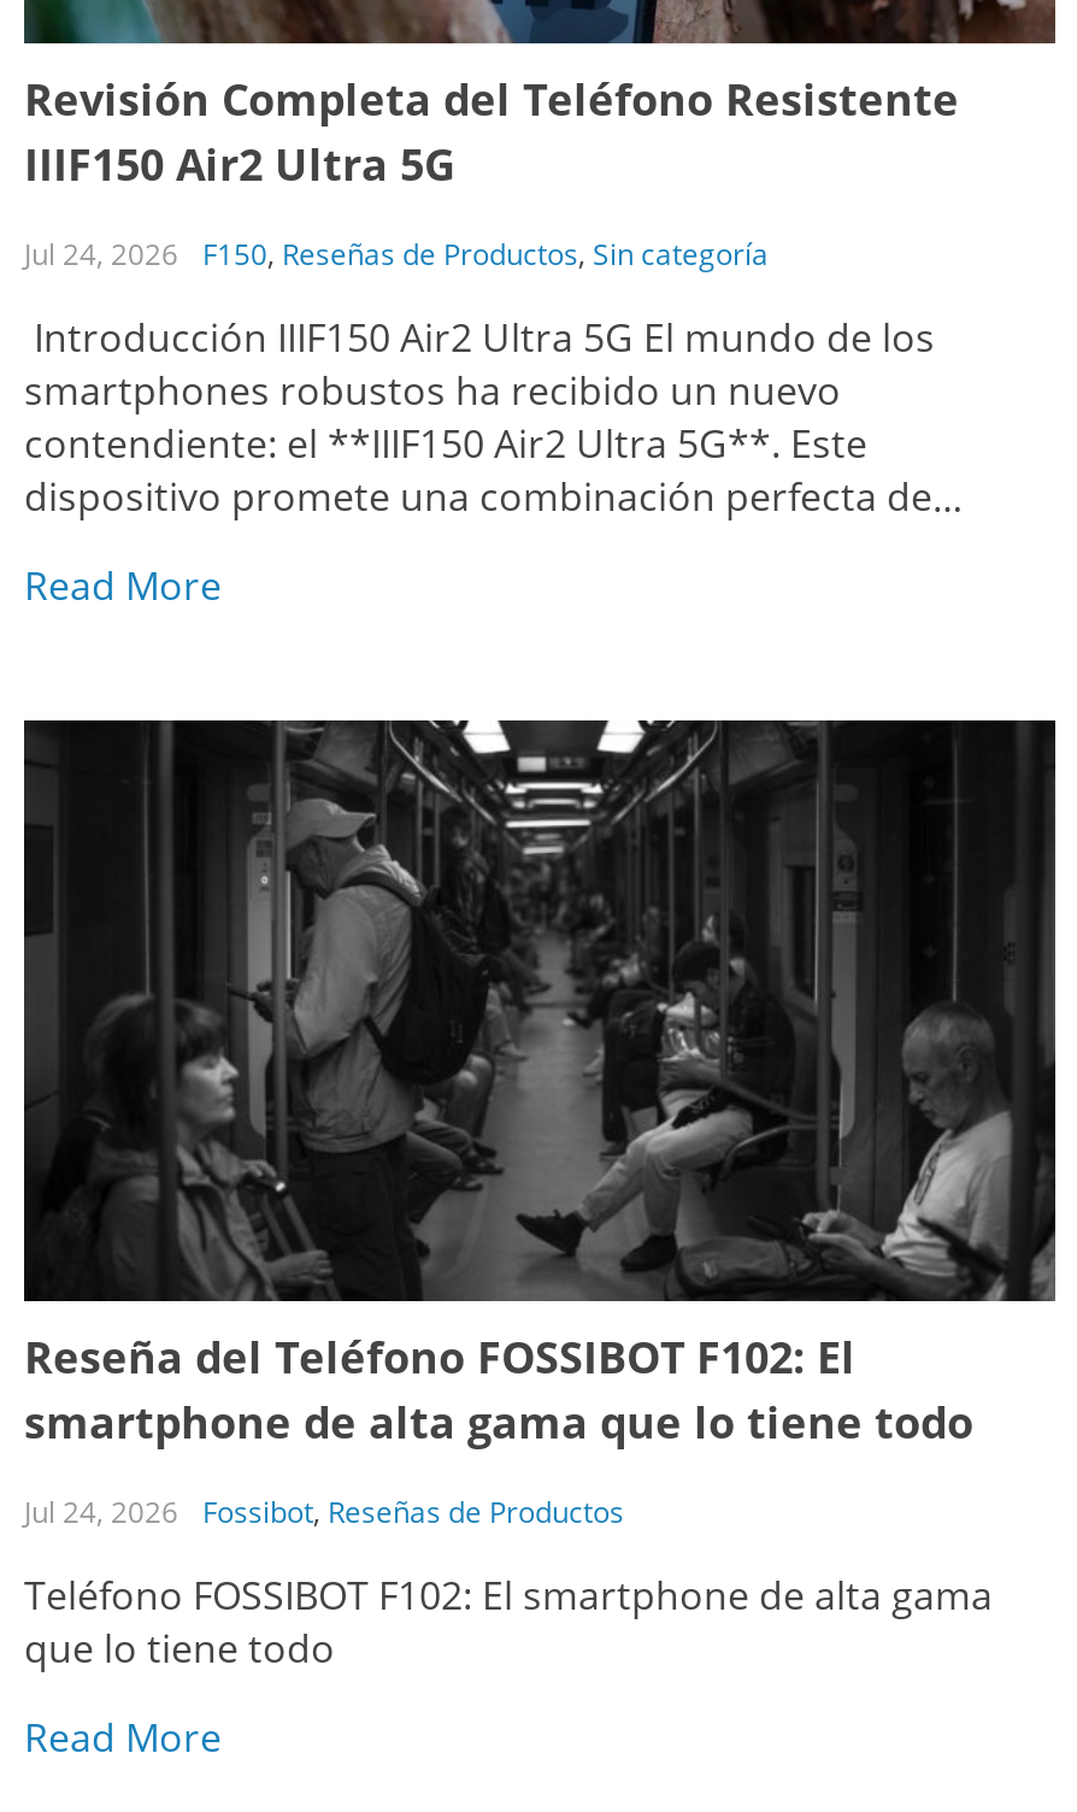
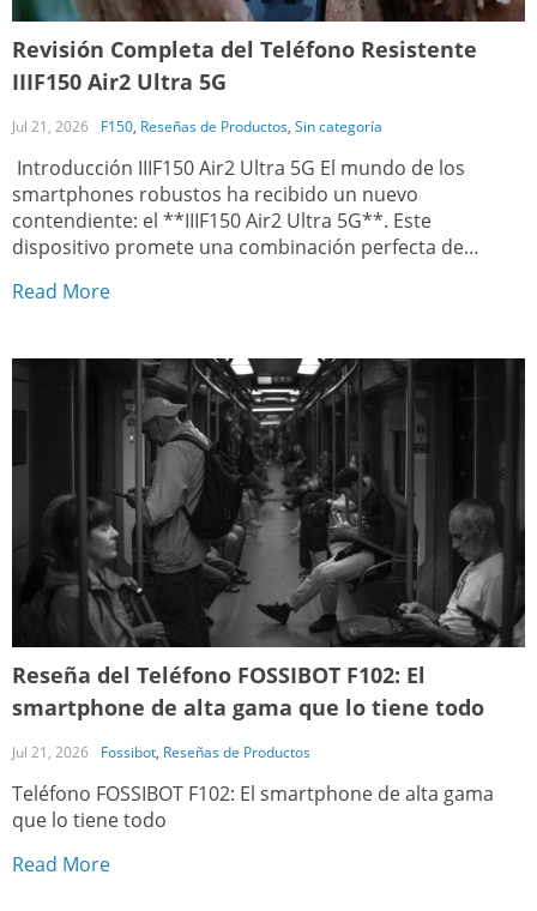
- Jul 24, 2026 F150, Reseñas de Productos, Sin categoría
+ Jul 21, 2026 F150, Reseñas de Productos, Sin categoría

- Jul 24, 2026 Fossibot, Reseñas de Productos
+ Jul 21, 2026 Fossibot, Reseñas de Productos
